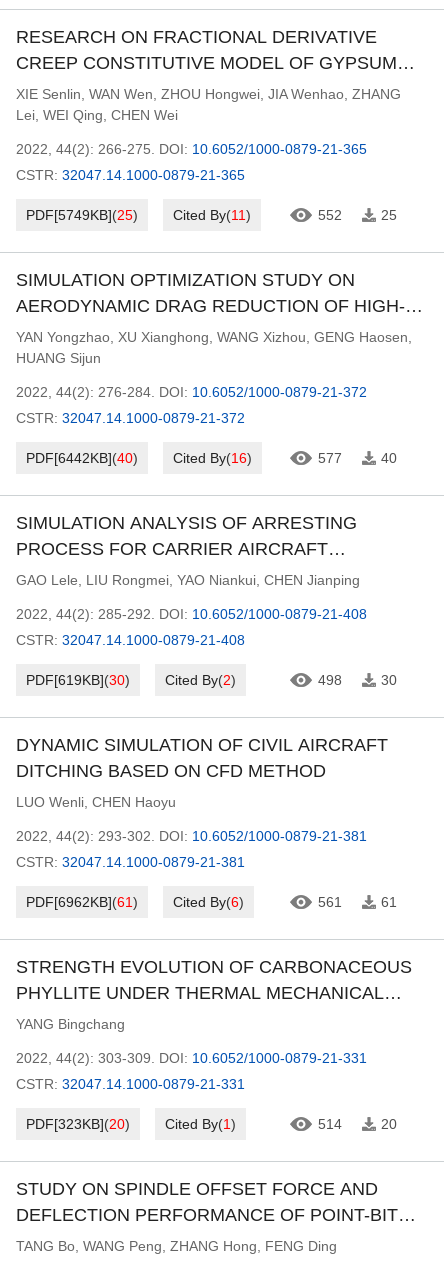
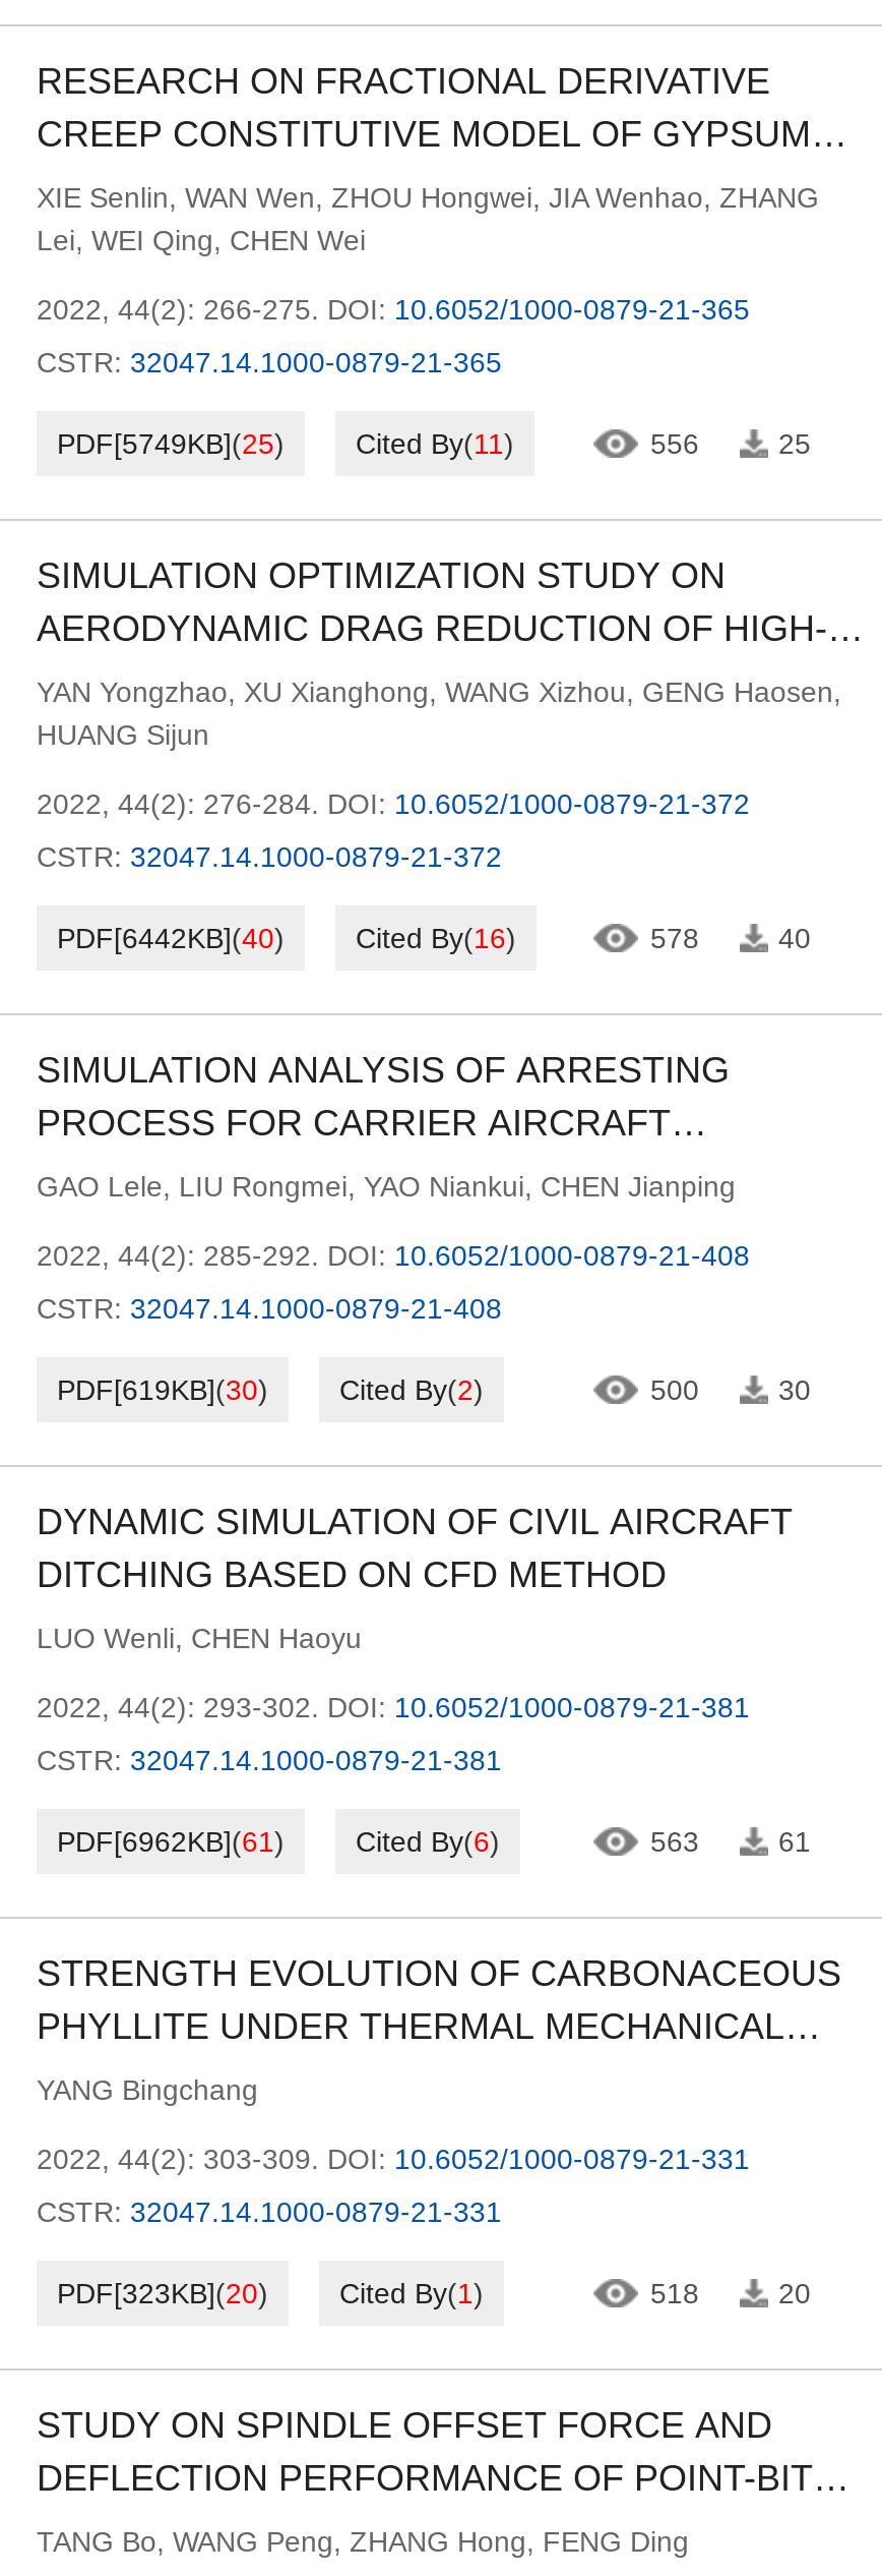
- 552
+ 556

- 577
+ 578

- 498
+ 500

- 561
+ 563

- 514
+ 518
